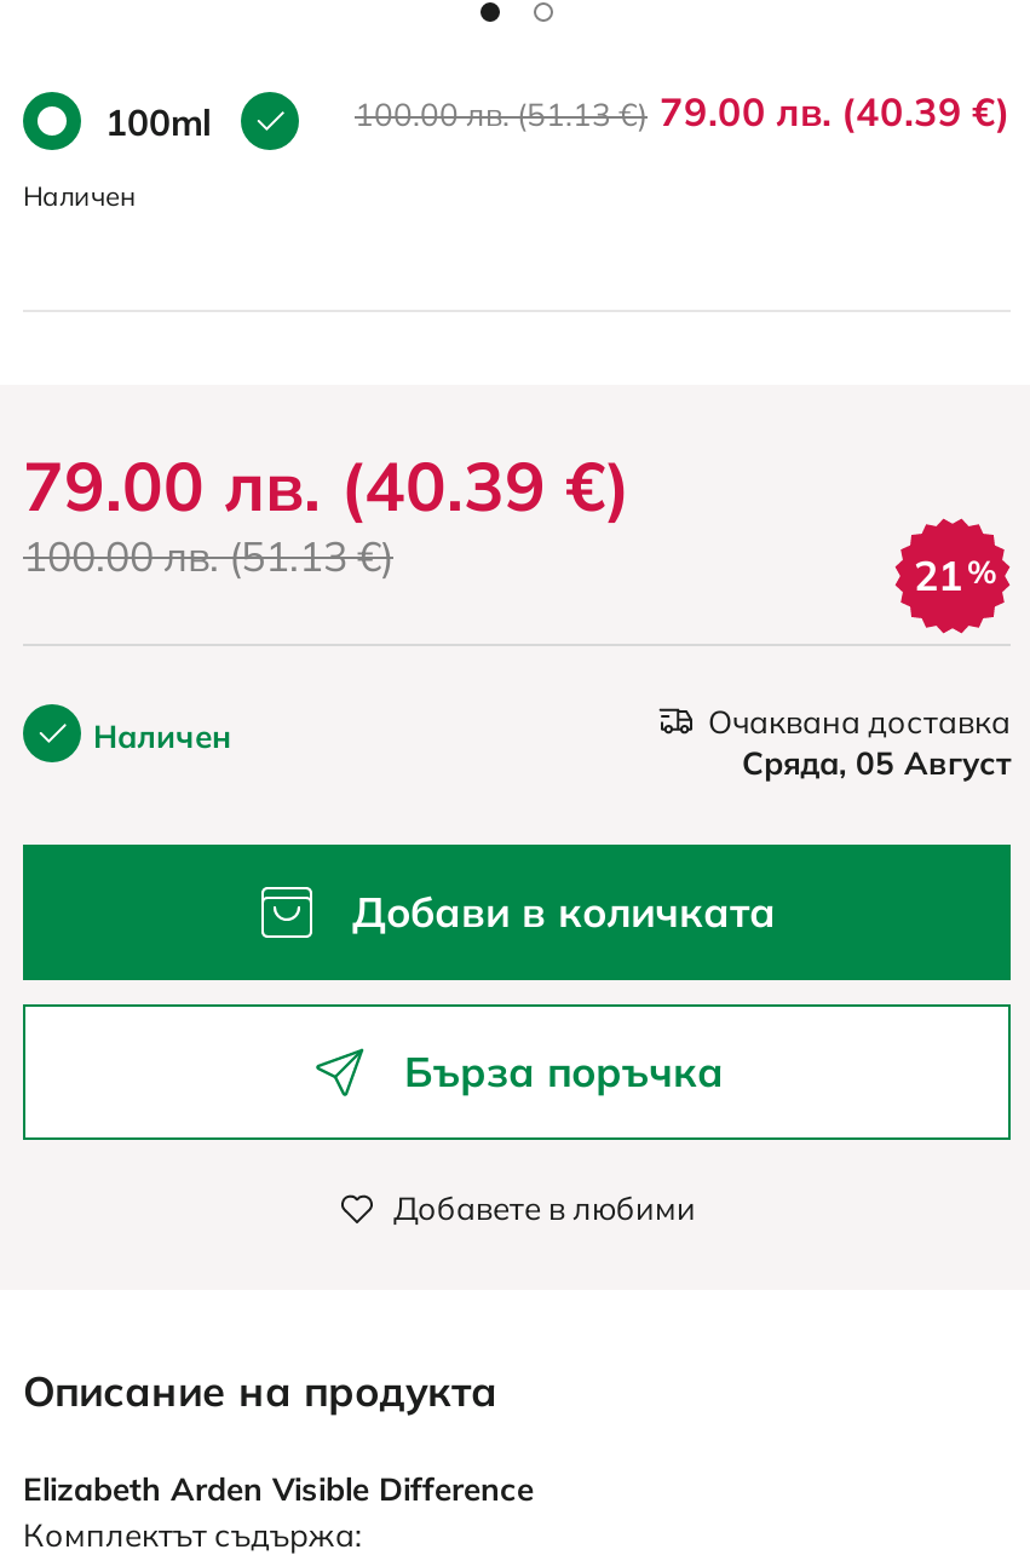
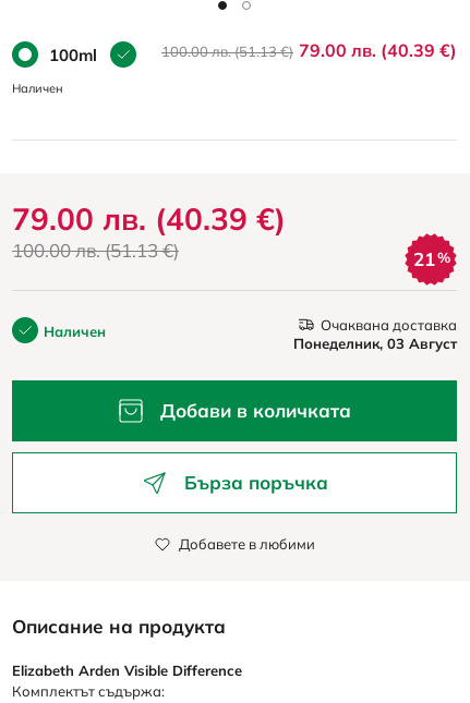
- Сряда, 05 Август
+ Понеделник, 03 Август
